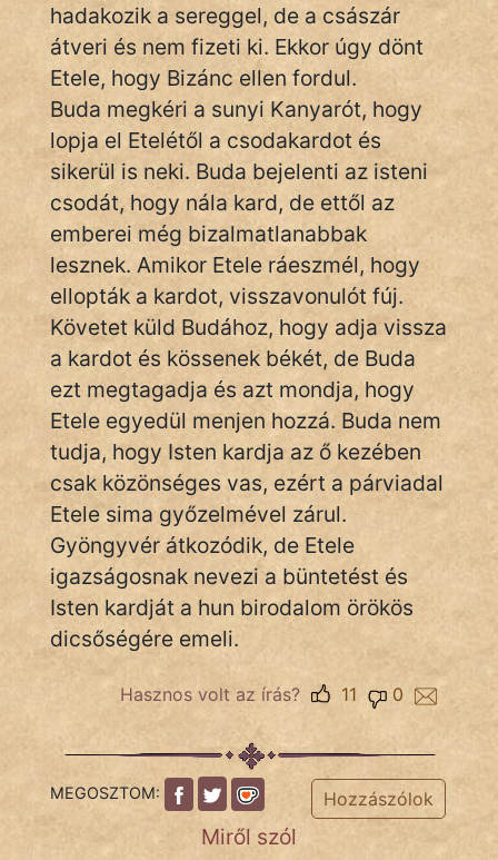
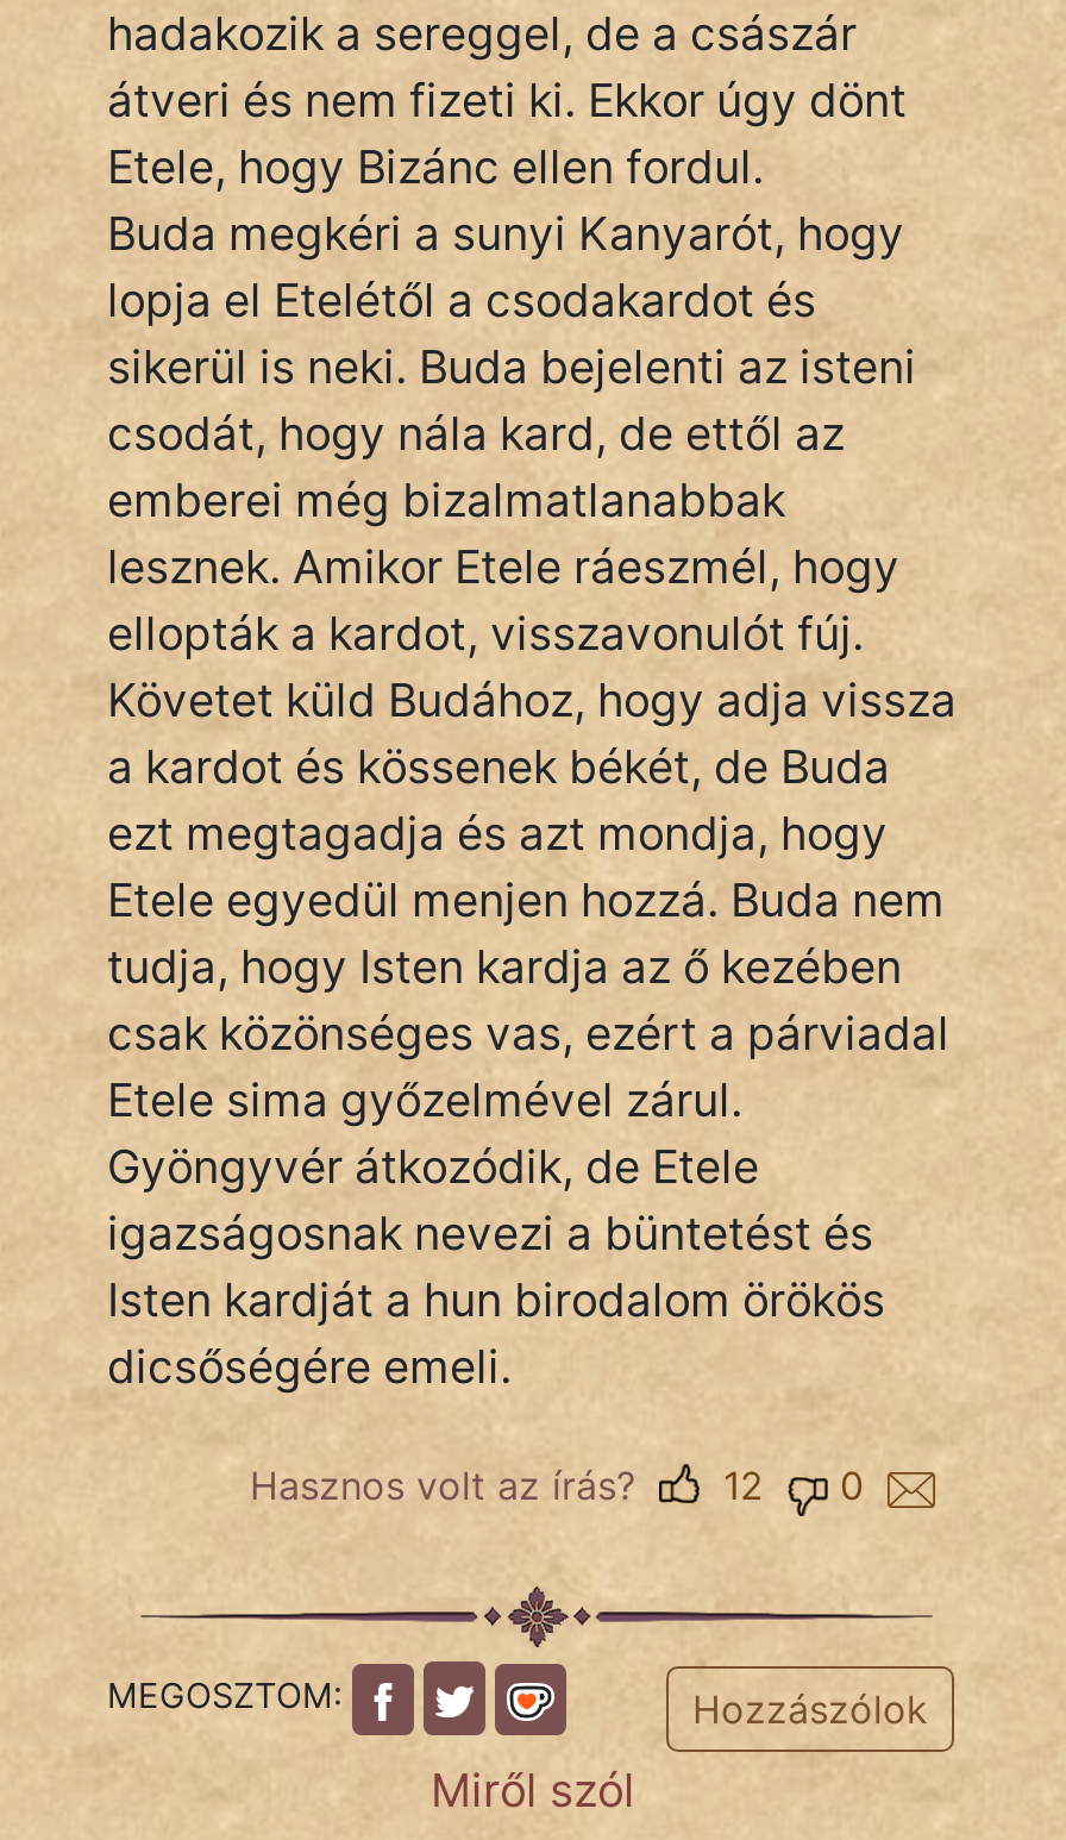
- Hasznos volt az írás? 11 0
+ Hasznos volt az írás? 12 0
